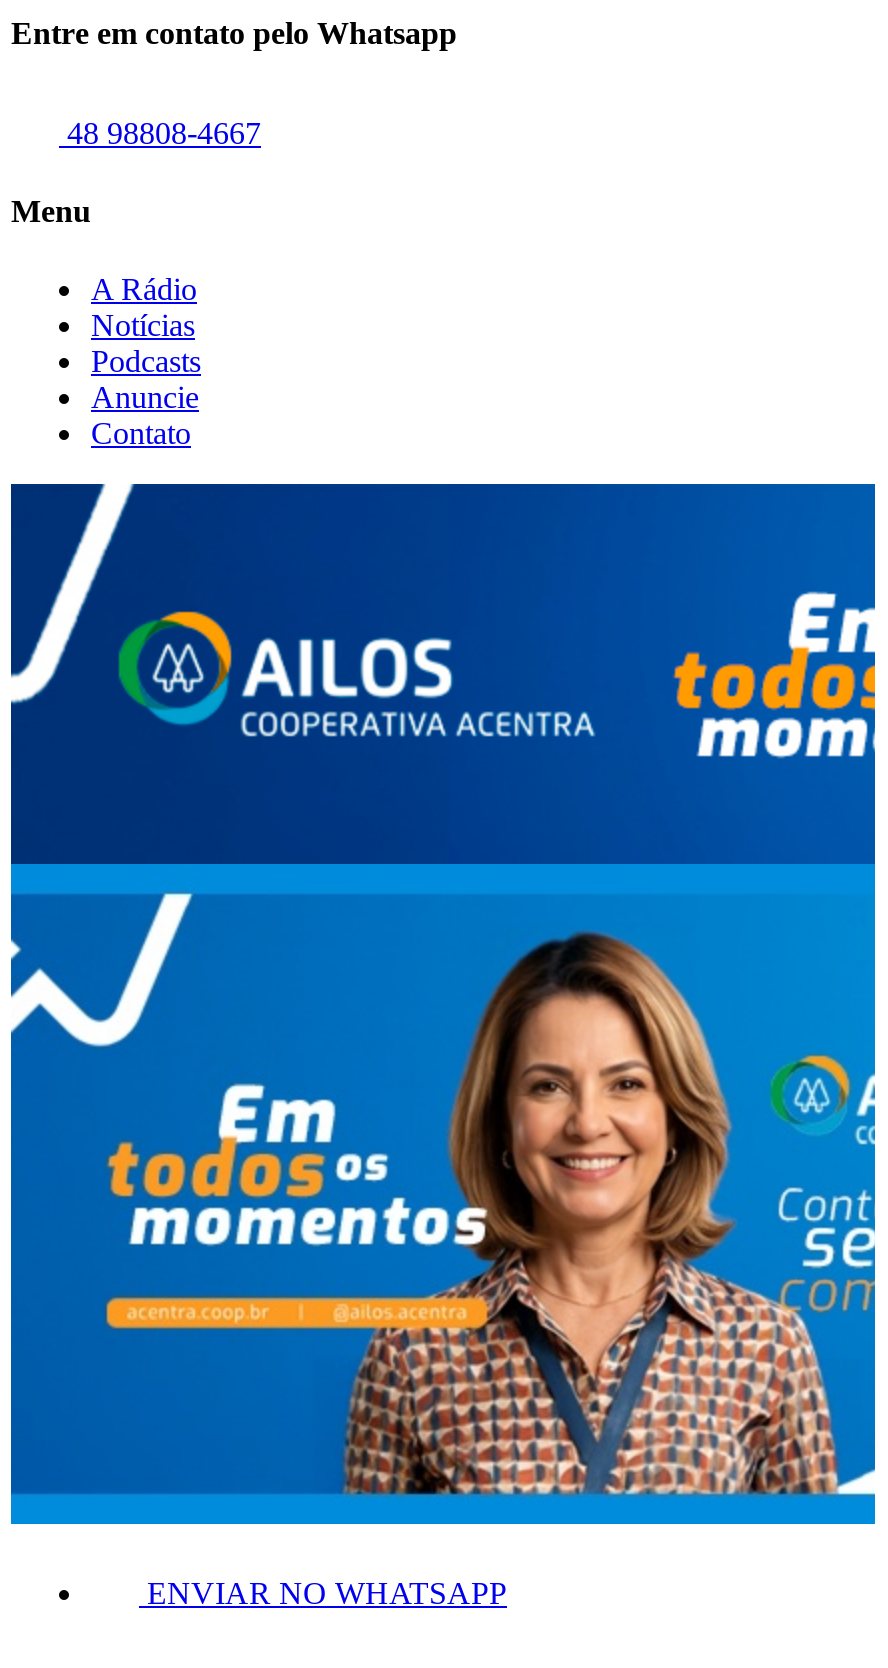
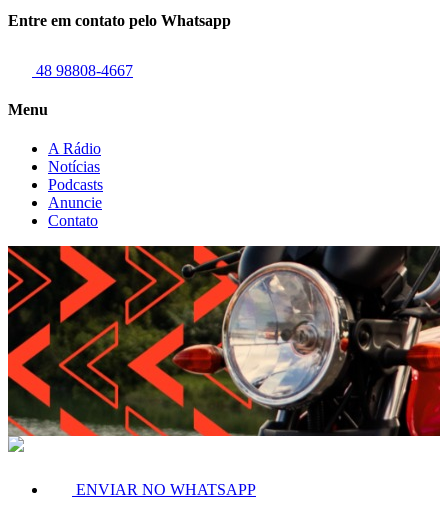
- [image]
+ [image]
